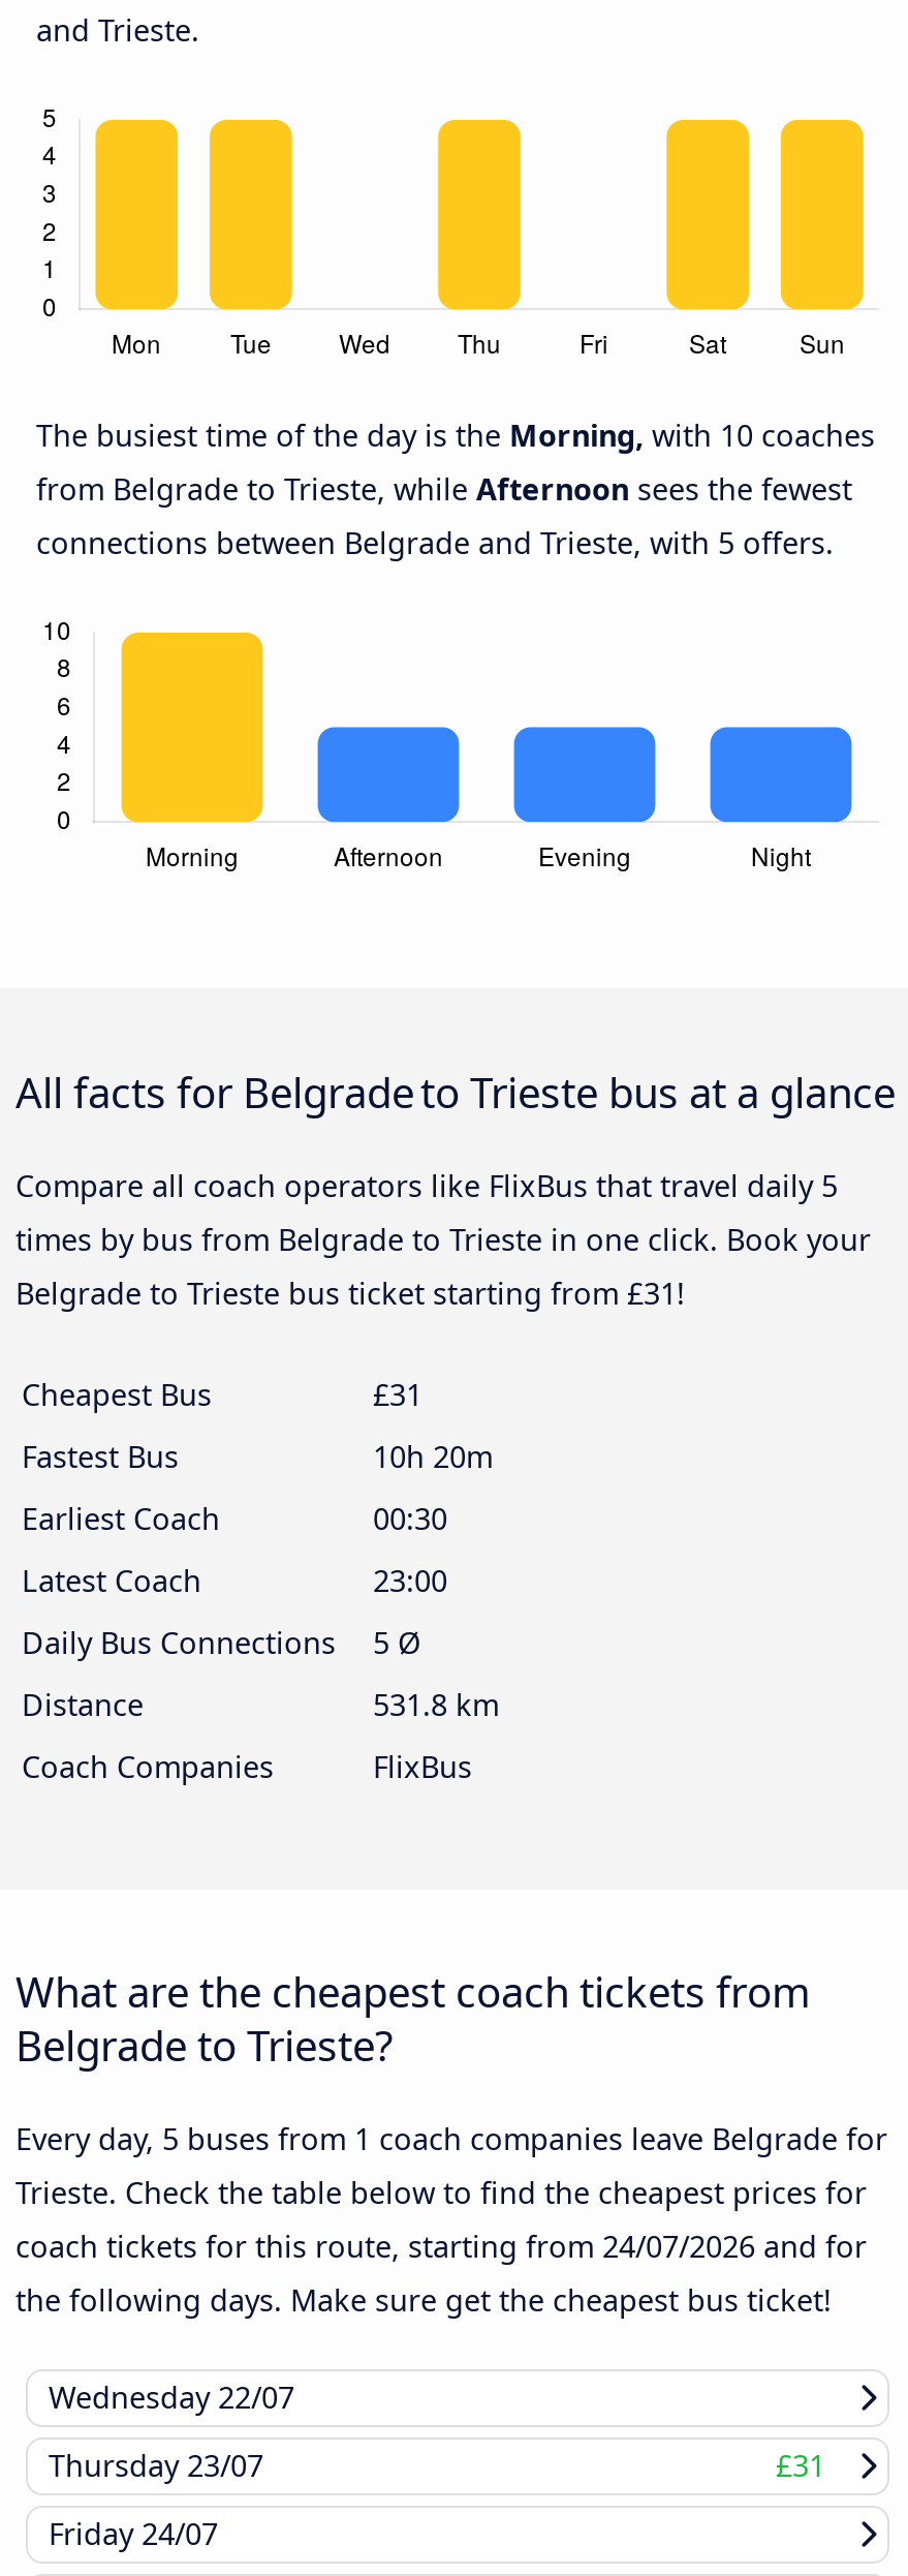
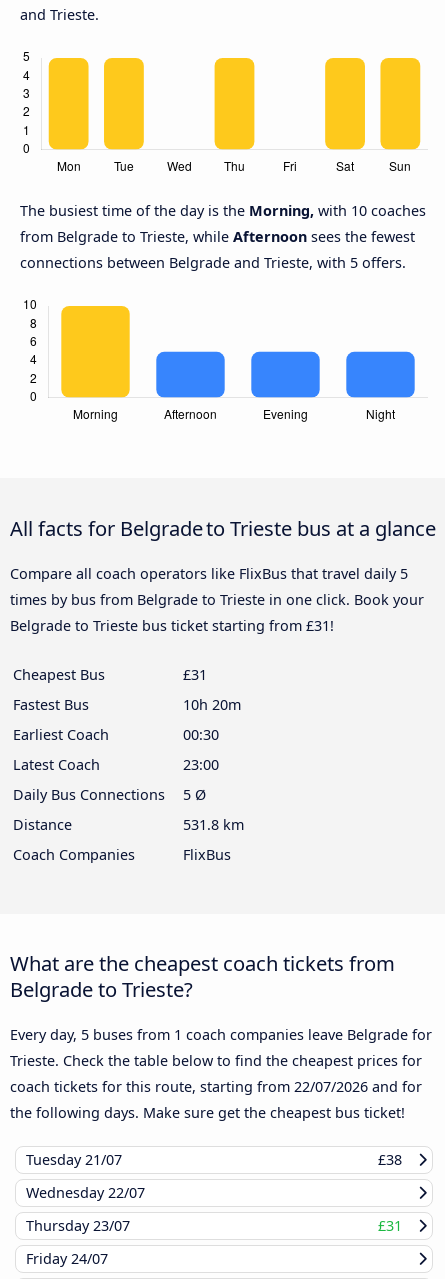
- coach tickets for this route, starting from 24/07/2026 and for
+ coach tickets for this route, starting from 22/07/2026 and for

+ Tuesday 21/07
+ £38
